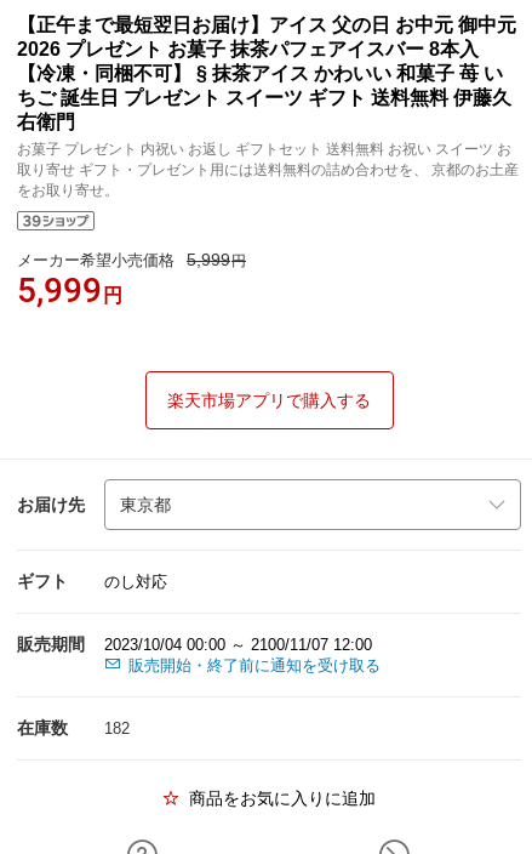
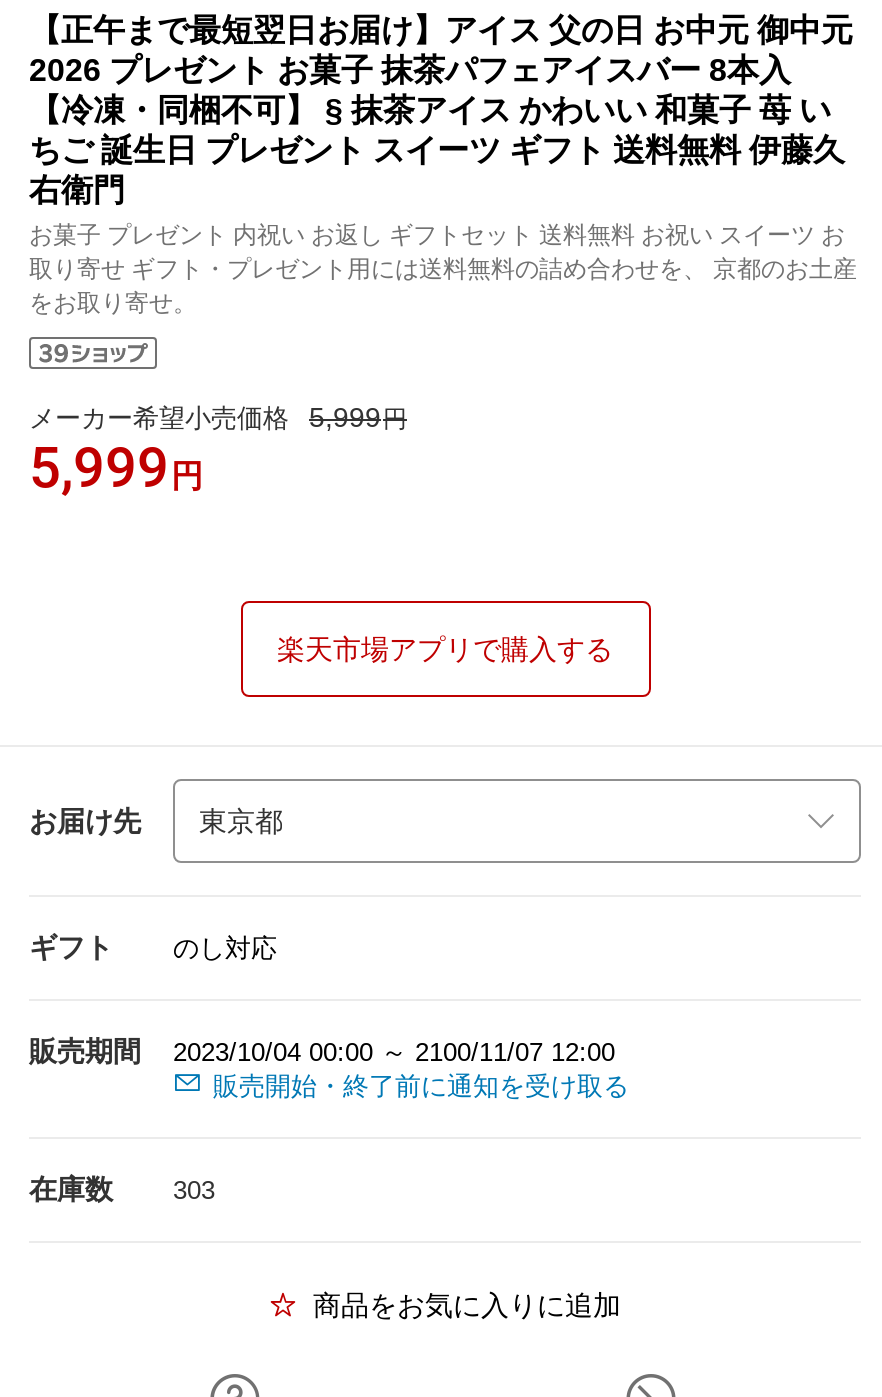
- 在庫数 182
+ 在庫数 303
